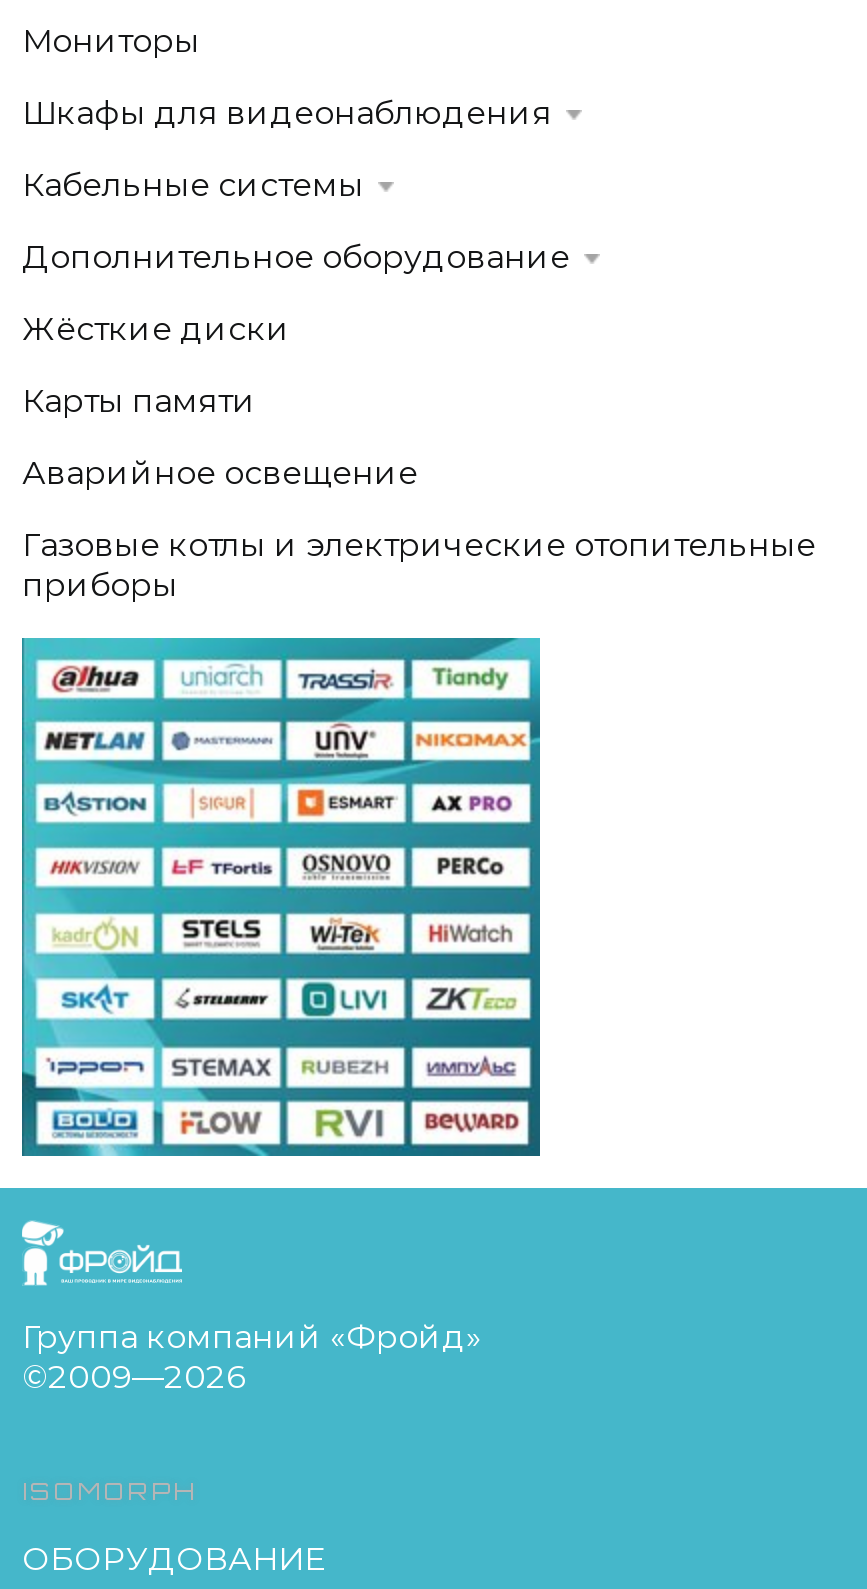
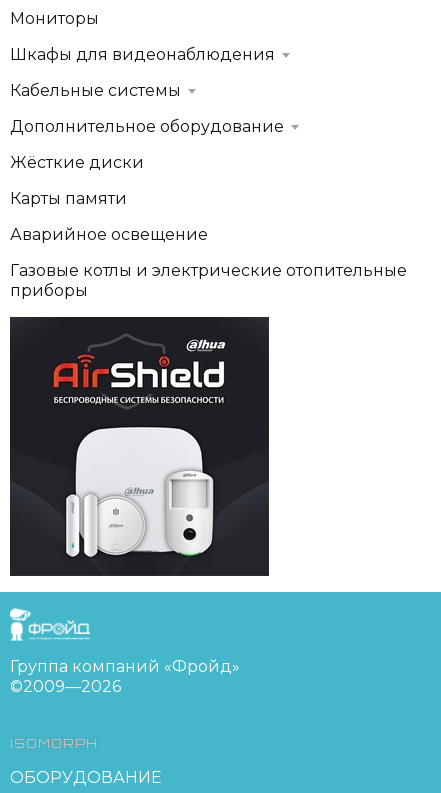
- [image]
+ [image]
